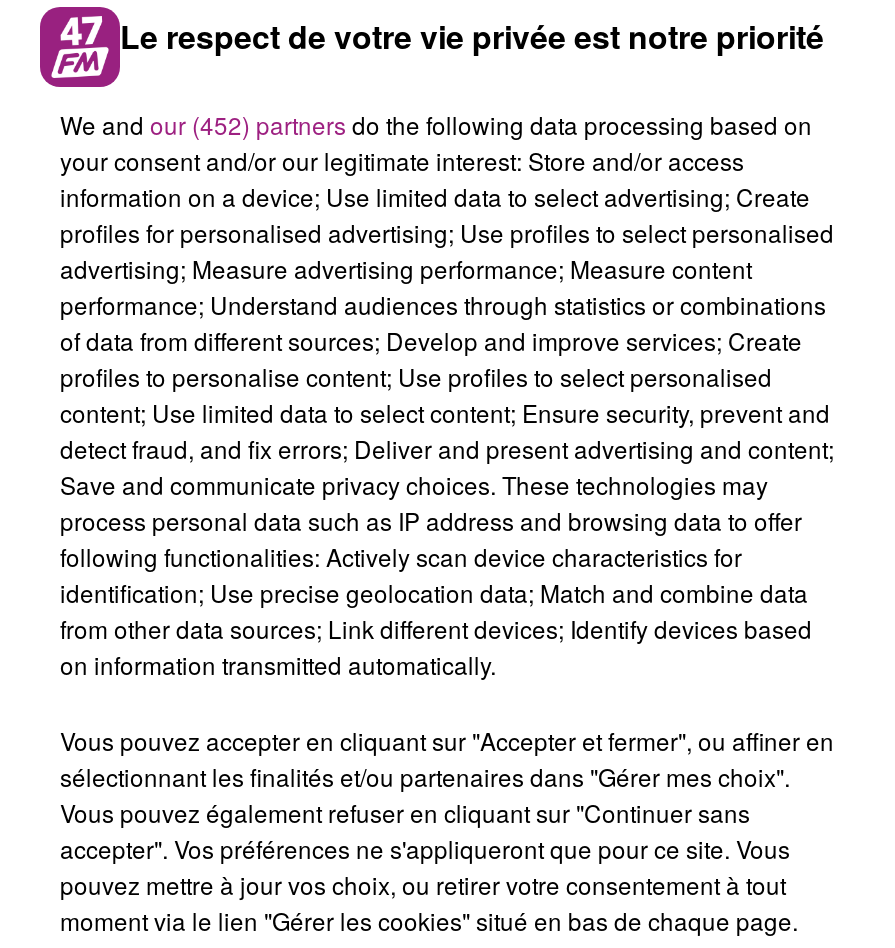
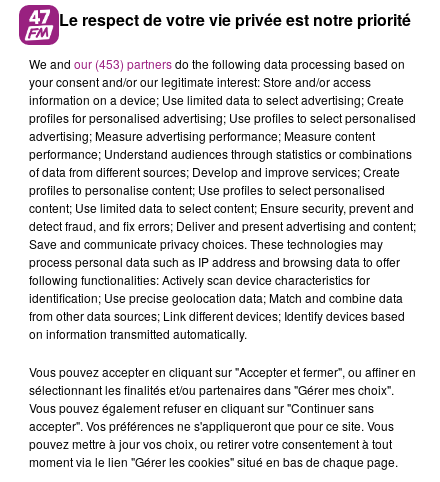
- We and our (452) partners do the following data processing based on
+ We and our (453) partners do the following data processing based on
